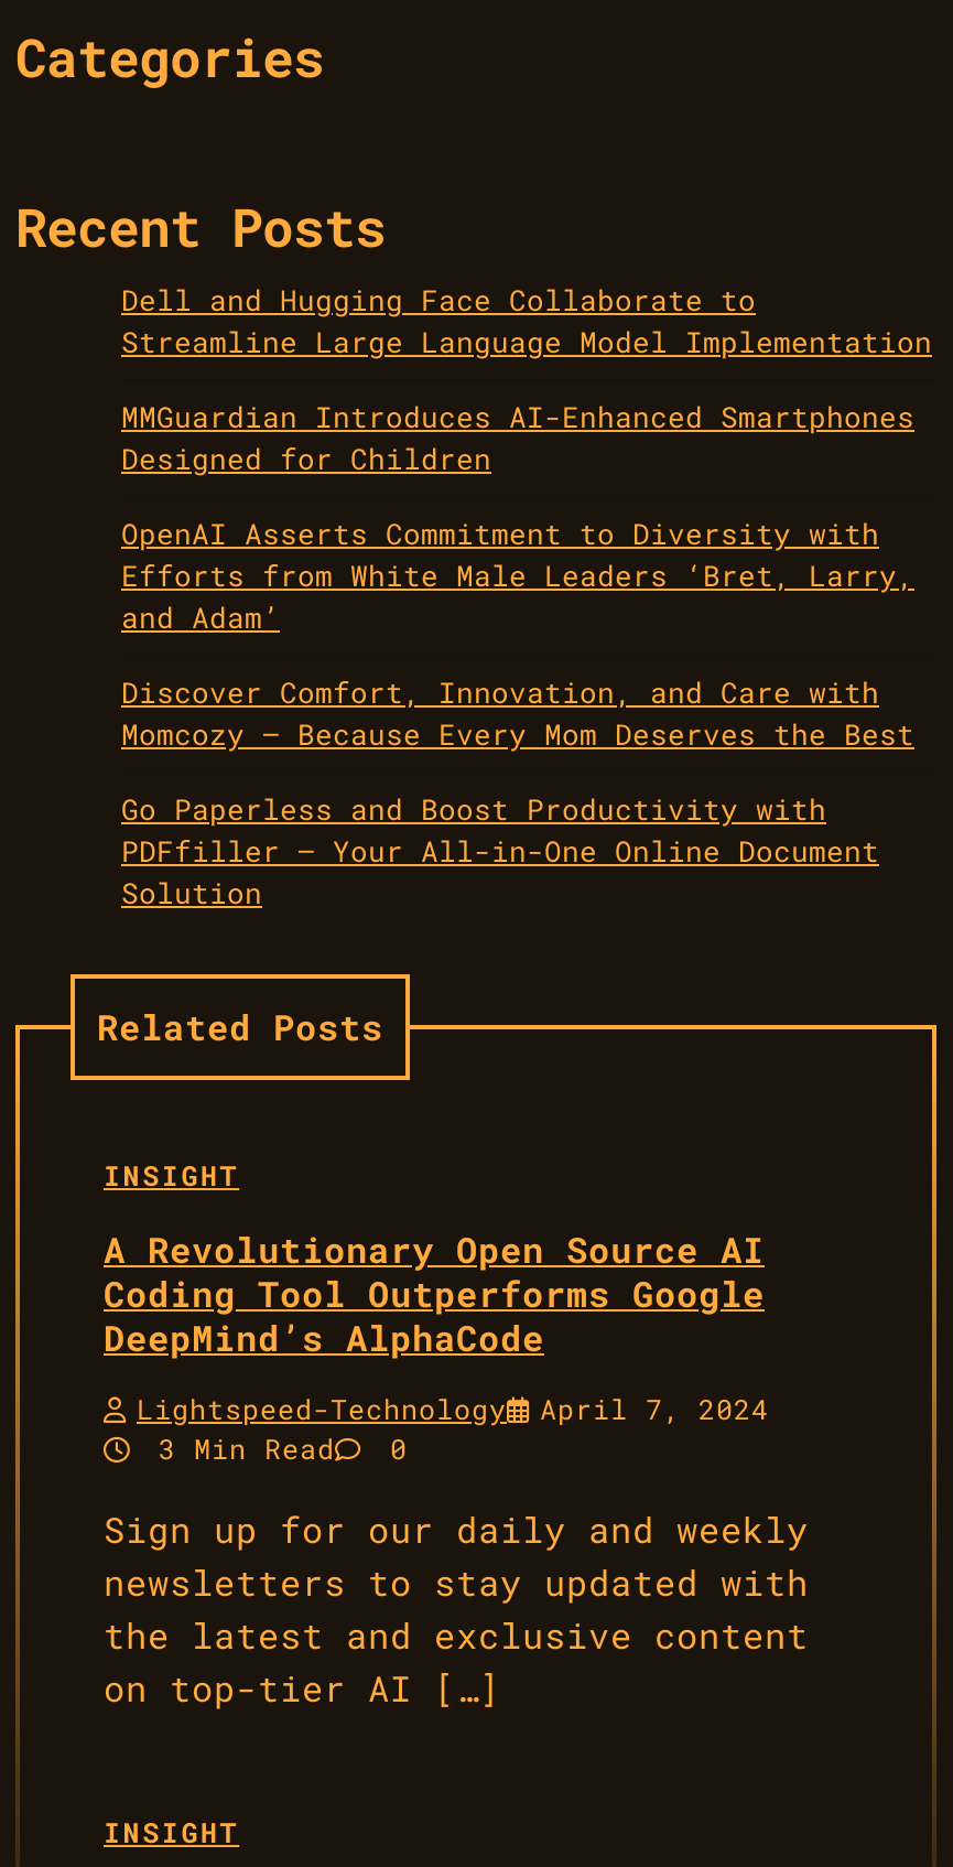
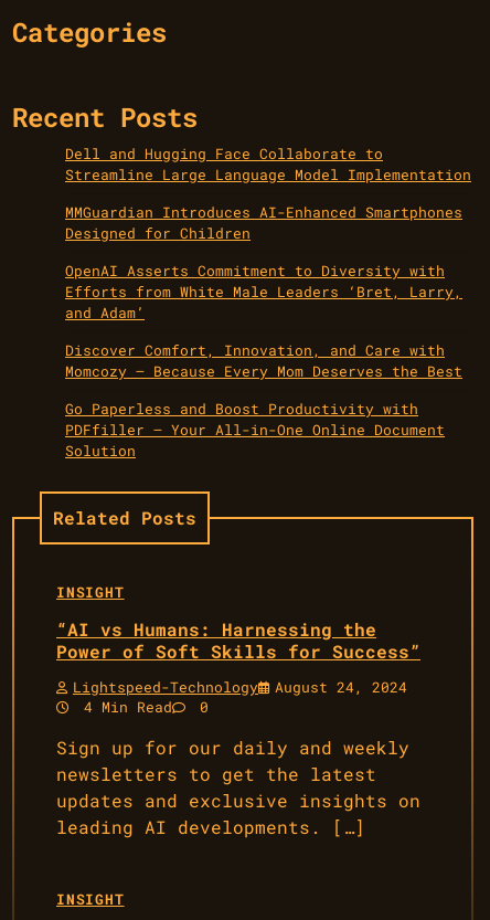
- A Revolutionary Open Source AI
- Coding Tool Outperforms Google
- DeepMind’s AlphaCode
+ “AI vs Humans: Harnessing the
+ Power of Soft Skills for Success”

- April 7, 2024
- 3 Min Read
+ August 24, 2024
+ 4 Min Read

- newsletters to stay updated with
- the latest and exclusive content
- on top-tier AI […]
+ newsletters to get the latest
+ updates and exclusive insights on
+ leading AI developments. […]
